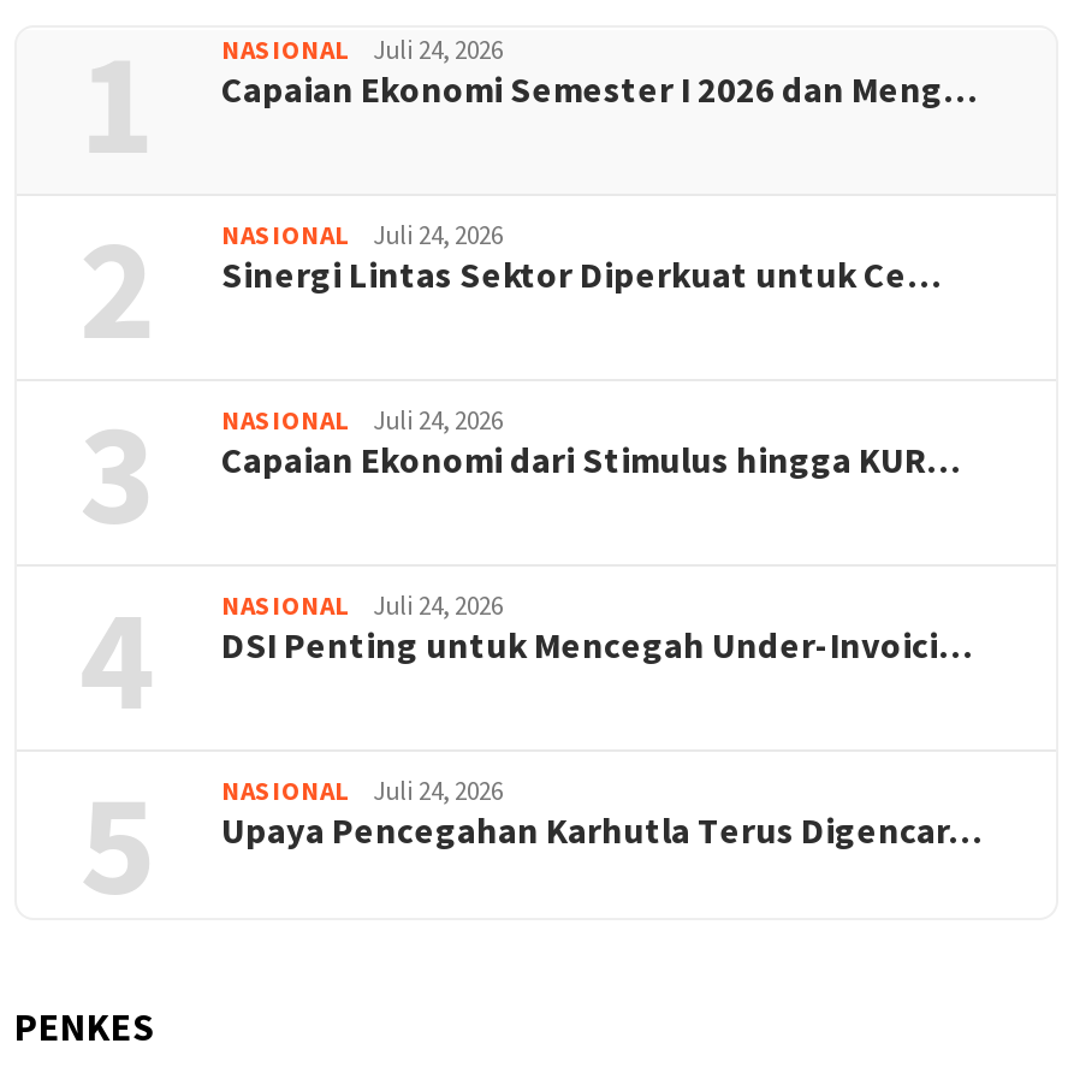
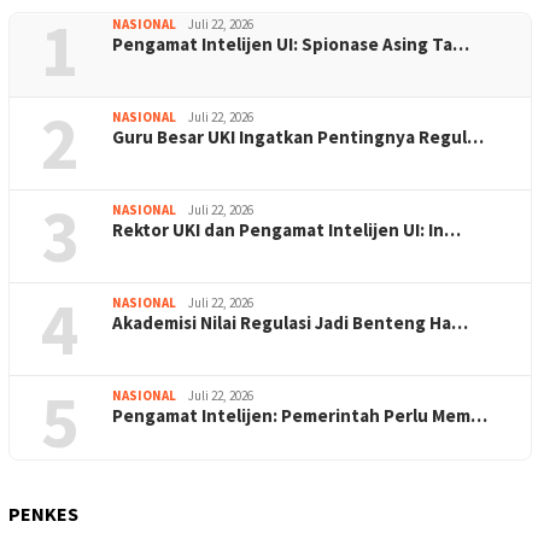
- Juli 24, 2026
- Capaian Ekonomi Semester I 2026 dan Meng…
+ Juli 22, 2026
+ Pengamat Intelijen UI: Spionase Asing Ta…

- Juli 24, 2026
- Sinergi Lintas Sektor Diperkuat untuk Ce…
+ Juli 22, 2026
+ Guru Besar UKI Ingatkan Pentingnya Regul…

- Juli 24, 2026
- Capaian Ekonomi dari Stimulus hingga KUR…
+ Juli 22, 2026
+ Rektor UKI dan Pengamat Intelijen UI: In…

- Juli 24, 2026
- DSI Penting untuk Mencegah Under-Invoici…
+ Juli 22, 2026
+ Akademisi Nilai Regulasi Jadi Benteng Ha…

- Juli 24, 2026
- Upaya Pencegahan Karhutla Terus Digencar…
+ Juli 22, 2026
+ Pengamat Intelijen: Pemerintah Perlu Mem…
